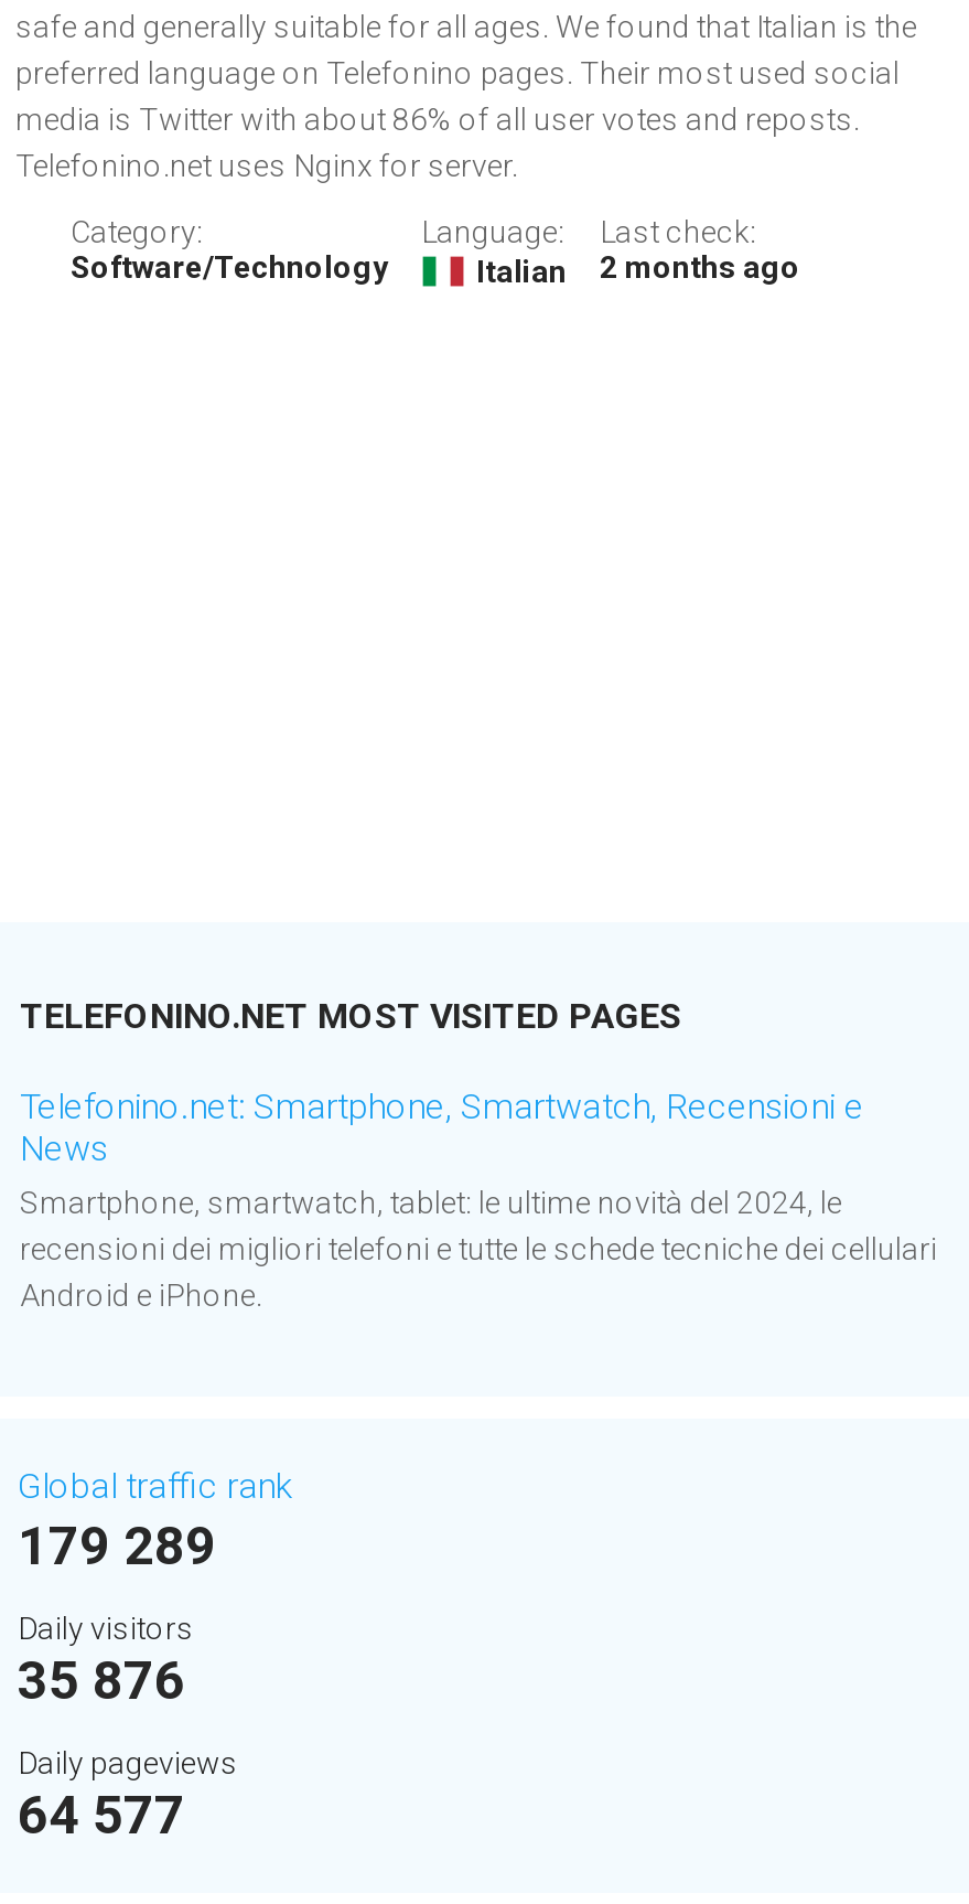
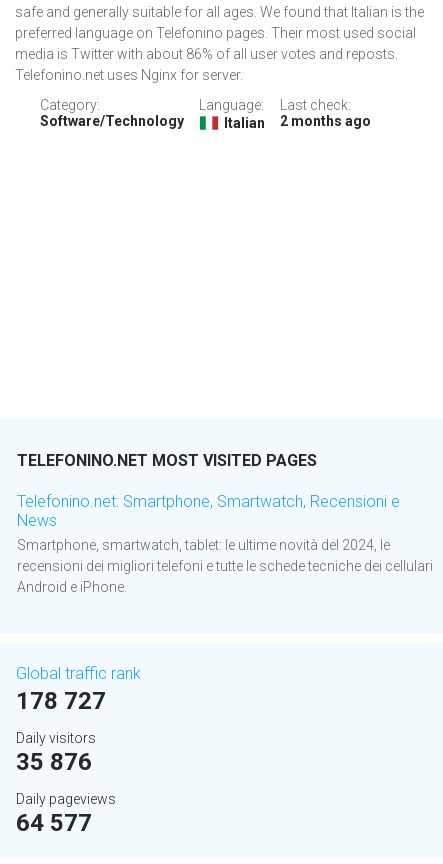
- 179 289
+ 178 727
